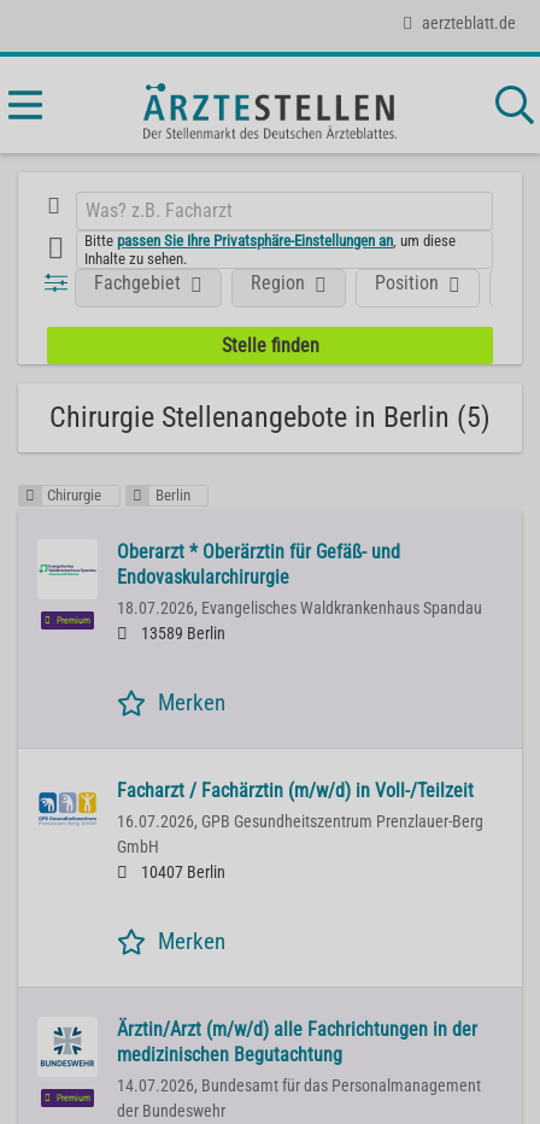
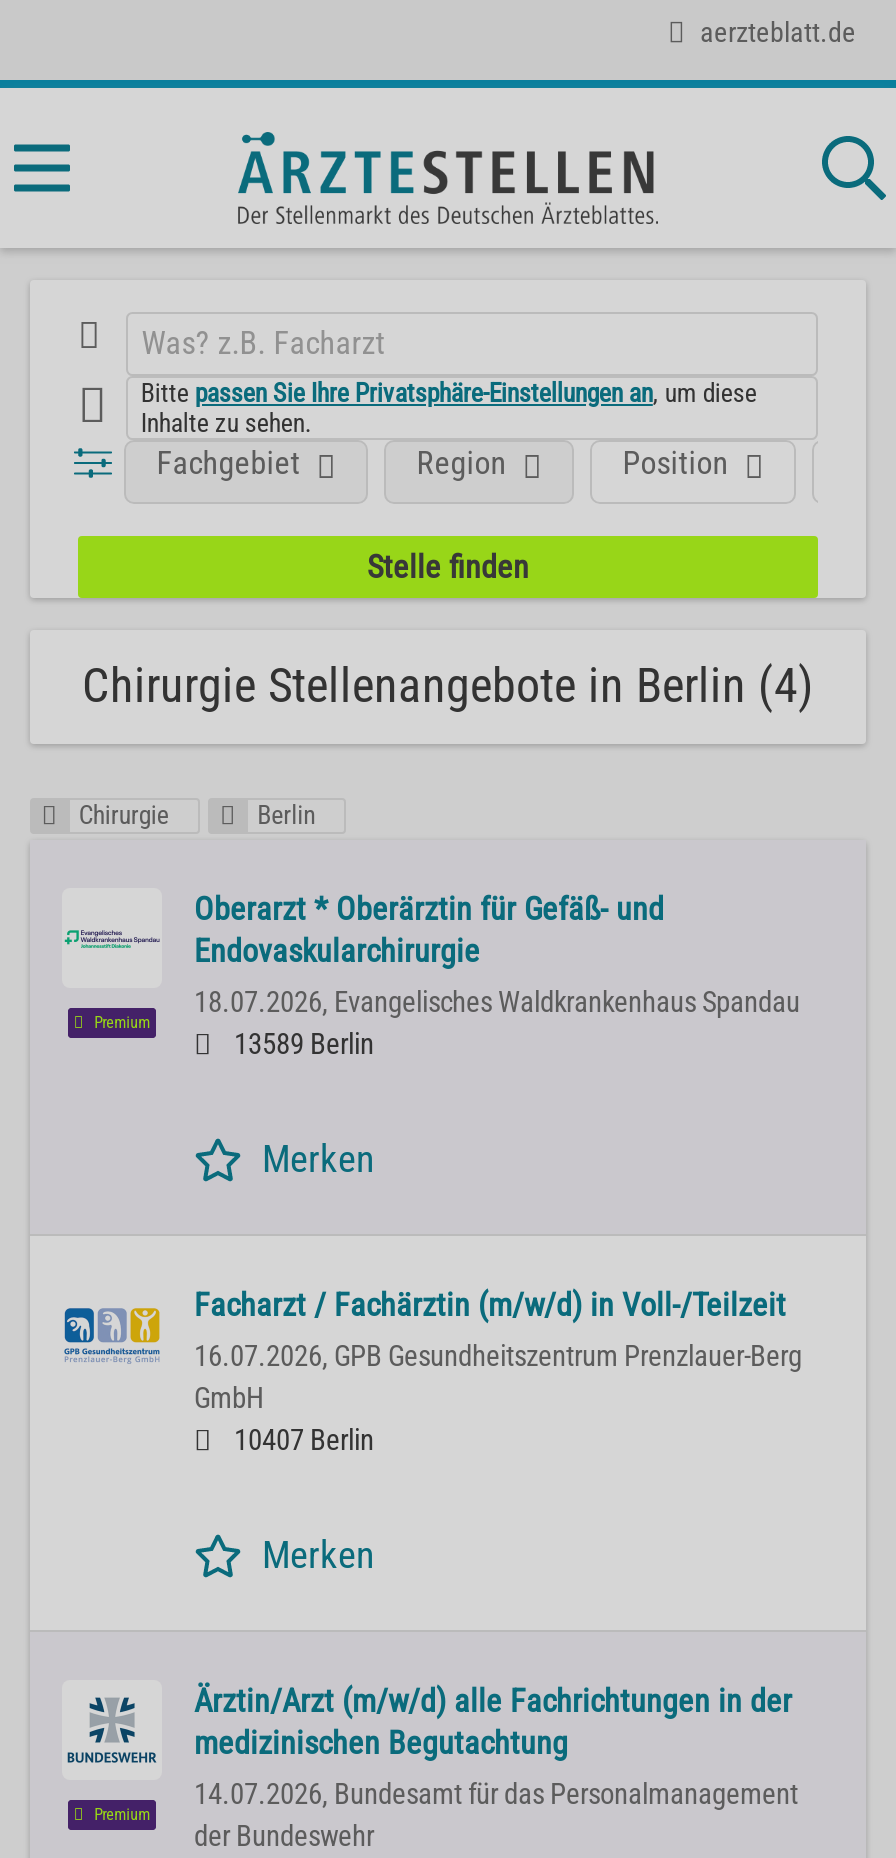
- Chirurgie Stellenangebote in Berlin (5)
+ Chirurgie Stellenangebote in Berlin (4)
